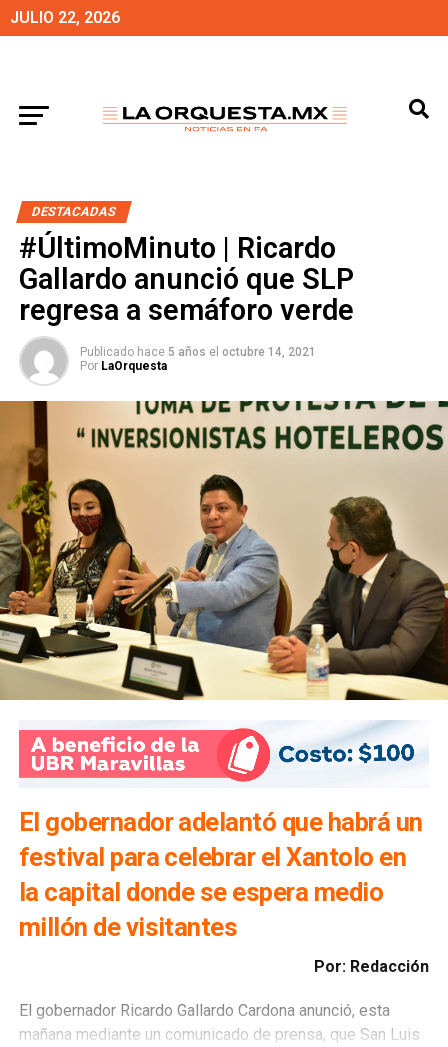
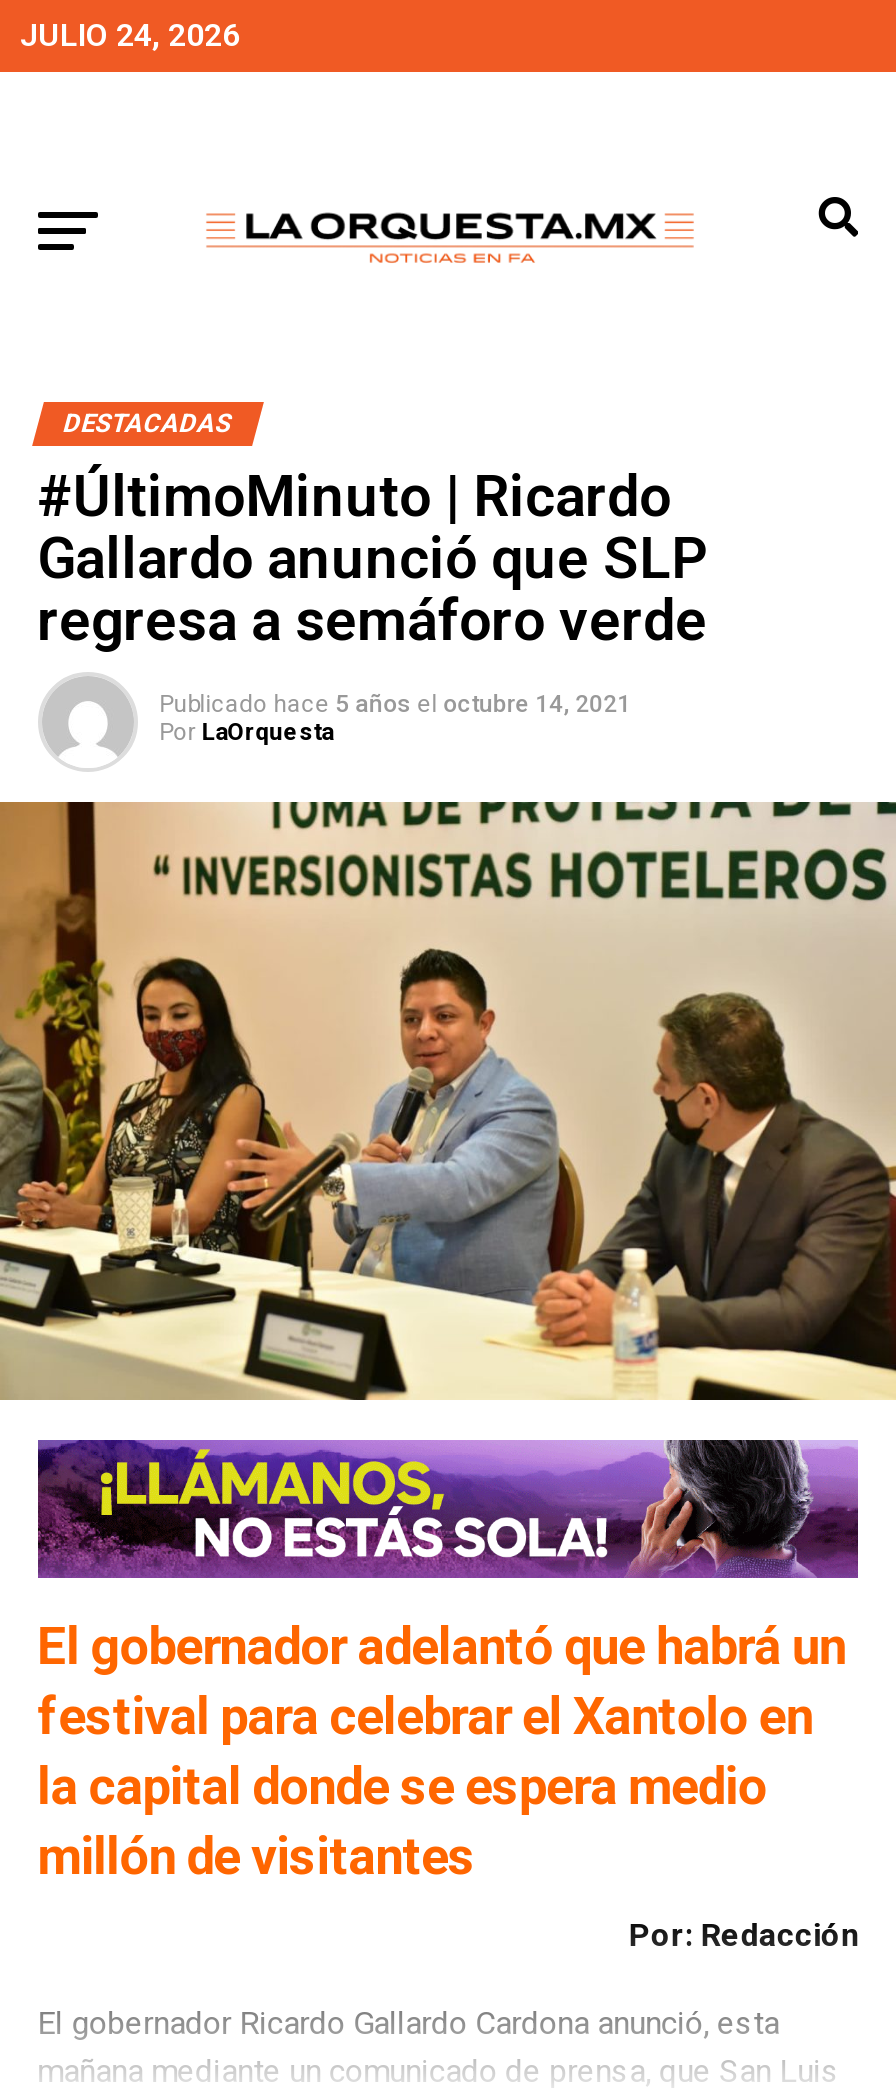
- JULIO 22, 2026
+ JULIO 24, 2026

- [image]
+ [image]
